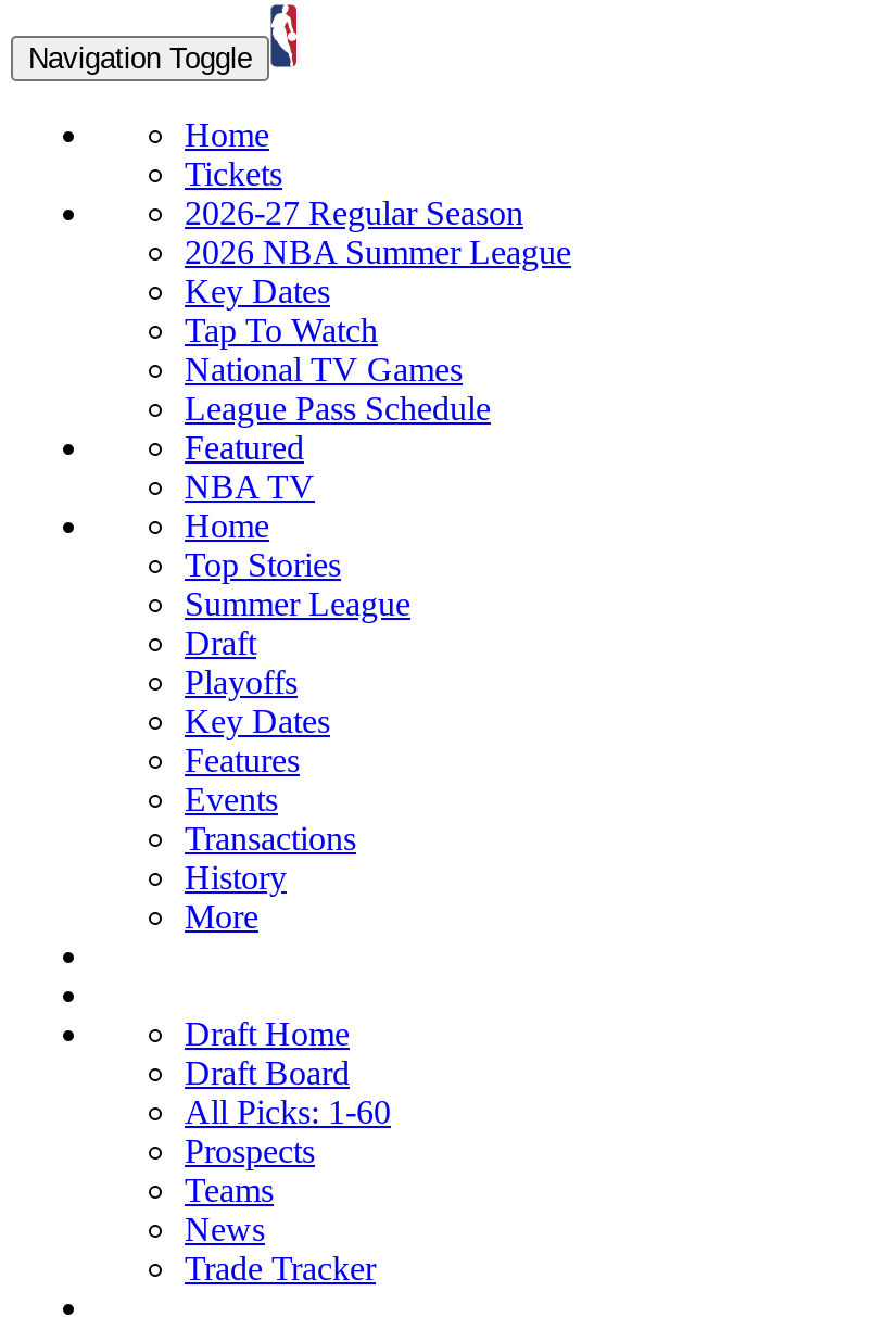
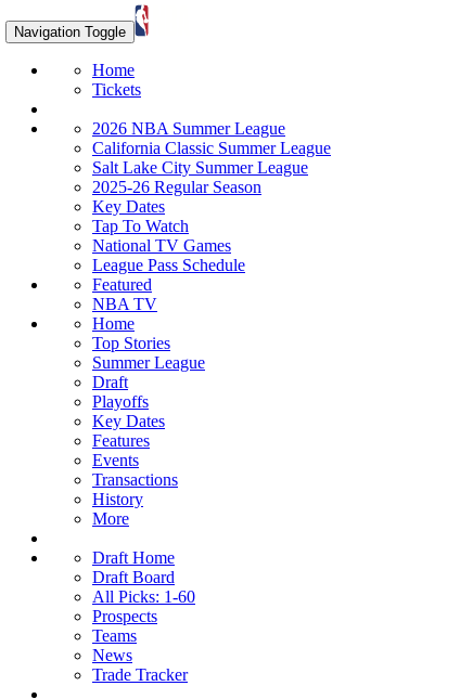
- 2026-27 Regular Season

+ California Classic Summer League
+ Salt Lake City Summer League
+ 2025-26 Regular Season

moved down: Key Dates | Tap To Watch | National TV Games | ... | History | More
